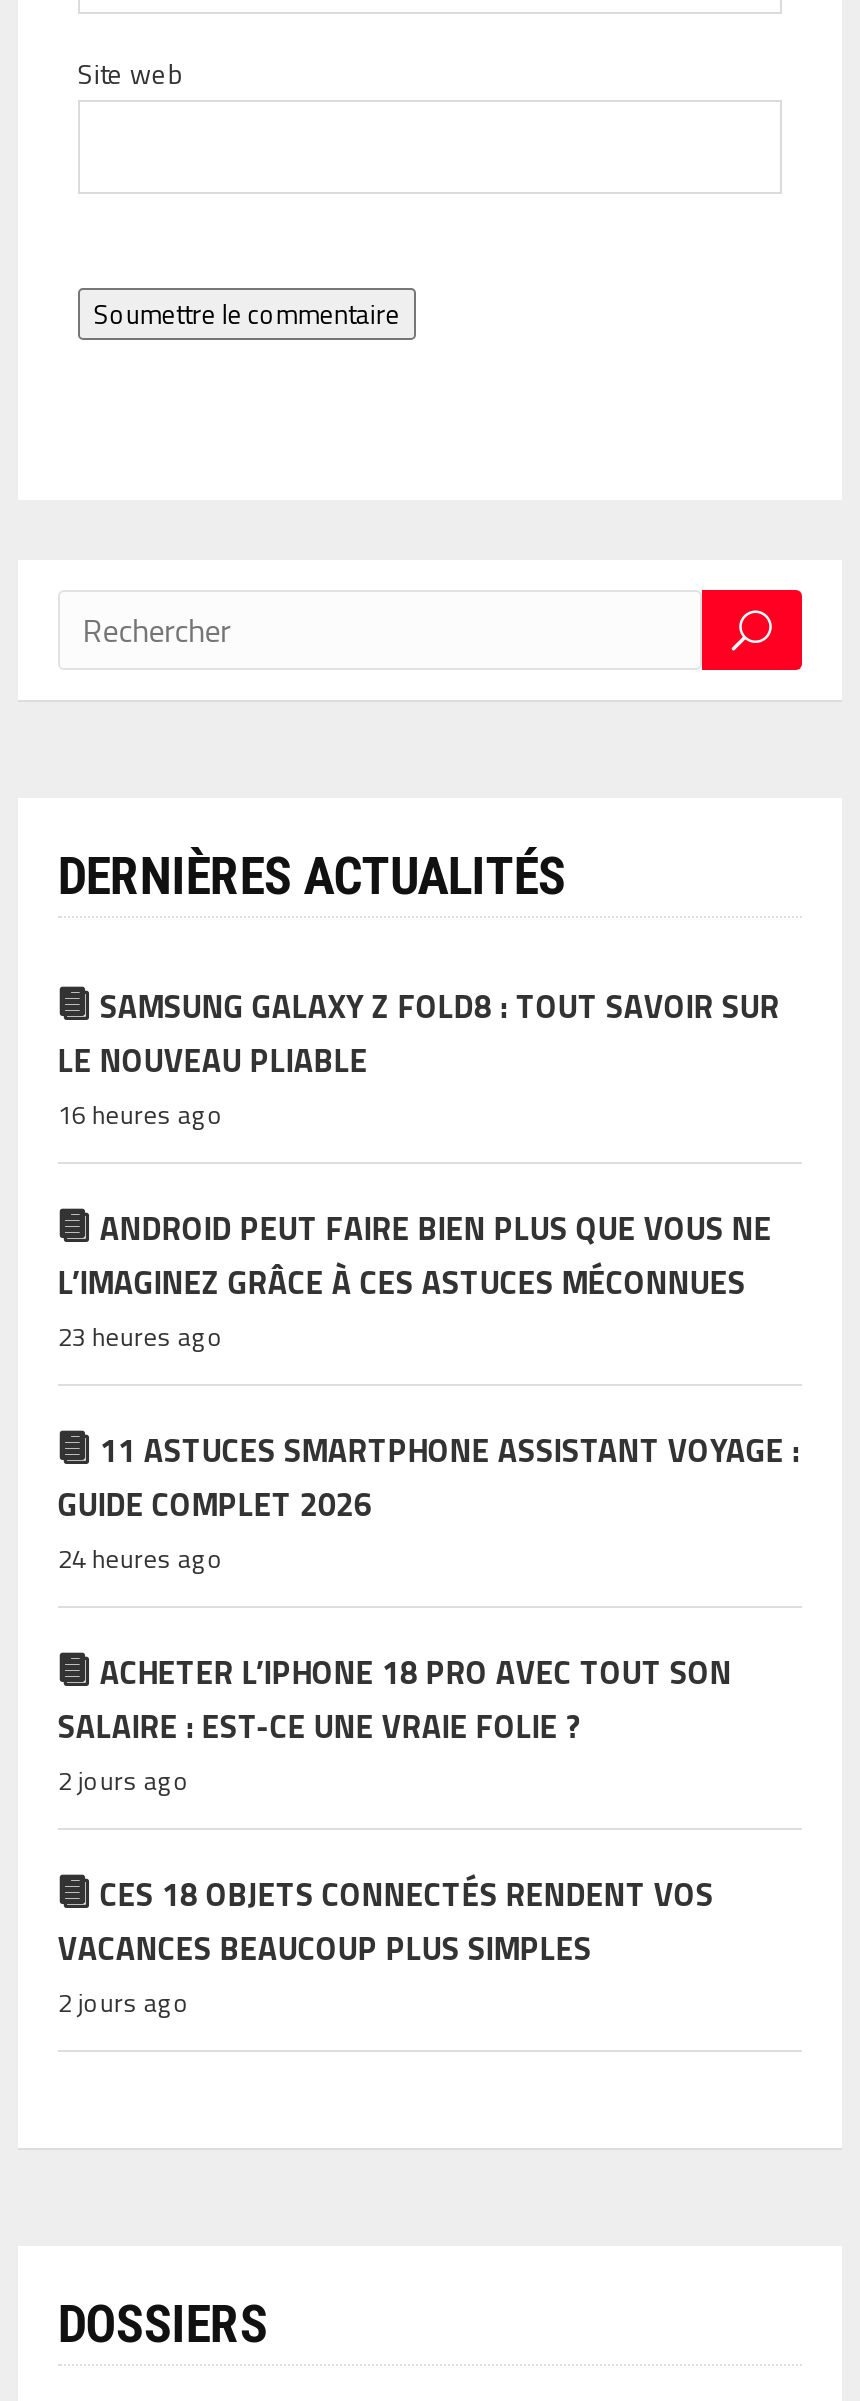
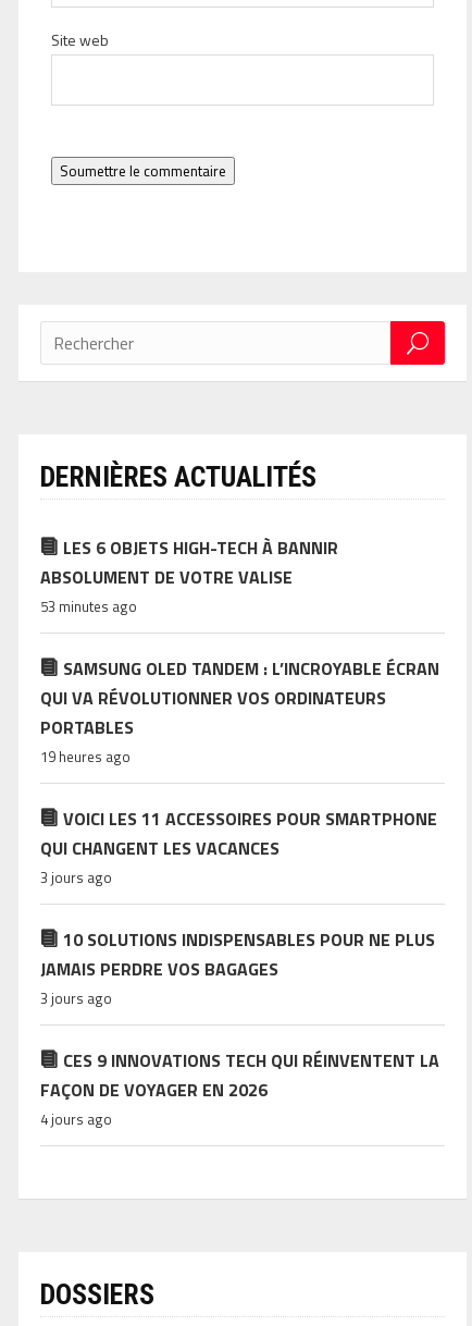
- SAMSUNG GALAXY Z FOLD8 : TOUT SAVOIR SUR
- LE NOUVEAU PLIABLE
- 16 heures ago
+ LES 6 OBJETS HIGH-TECH À BANNIR
+ ABSOLUMENT DE VOTRE VALISE
+ 53 minutes ago

- ANDROID PEUT FAIRE BIEN PLUS QUE VOUS NE
- L’IMAGINEZ GRÂCE À CES ASTUCES MÉCONNUES
- 23 heures ago
+ SAMSUNG OLED TANDEM : L’INCROYABLE ÉCRAN
+ QUI VA RÉVOLUTIONNER VOS ORDINATEURS
+ PORTABLES
+ 19 heures ago

- 11 ASTUCES SMARTPHONE ASSISTANT VOYAGE :
- GUIDE COMPLET 2026
- 24 heures ago
+ VOICI LES 11 ACCESSOIRES POUR SMARTPHONE
+ QUI CHANGENT LES VACANCES
+ 3 jours ago

- ACHETER L’IPHONE 18 PRO AVEC TOUT SON
- SALAIRE : EST-CE UNE VRAIE FOLIE ?
- 2 jours ago
+ 10 SOLUTIONS INDISPENSABLES POUR NE PLUS
+ JAMAIS PERDRE VOS BAGAGES
+ 3 jours ago

- CES 18 OBJETS CONNECTÉS RENDENT VOS
- VACANCES BEAUCOUP PLUS SIMPLES
- 2 jours ago
+ CES 9 INNOVATIONS TECH QUI RÉINVENTENT LA
+ FAÇON DE VOYAGER EN 2026
+ 4 jours ago
